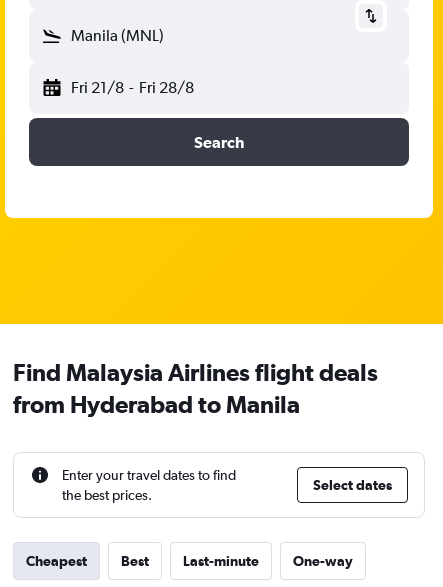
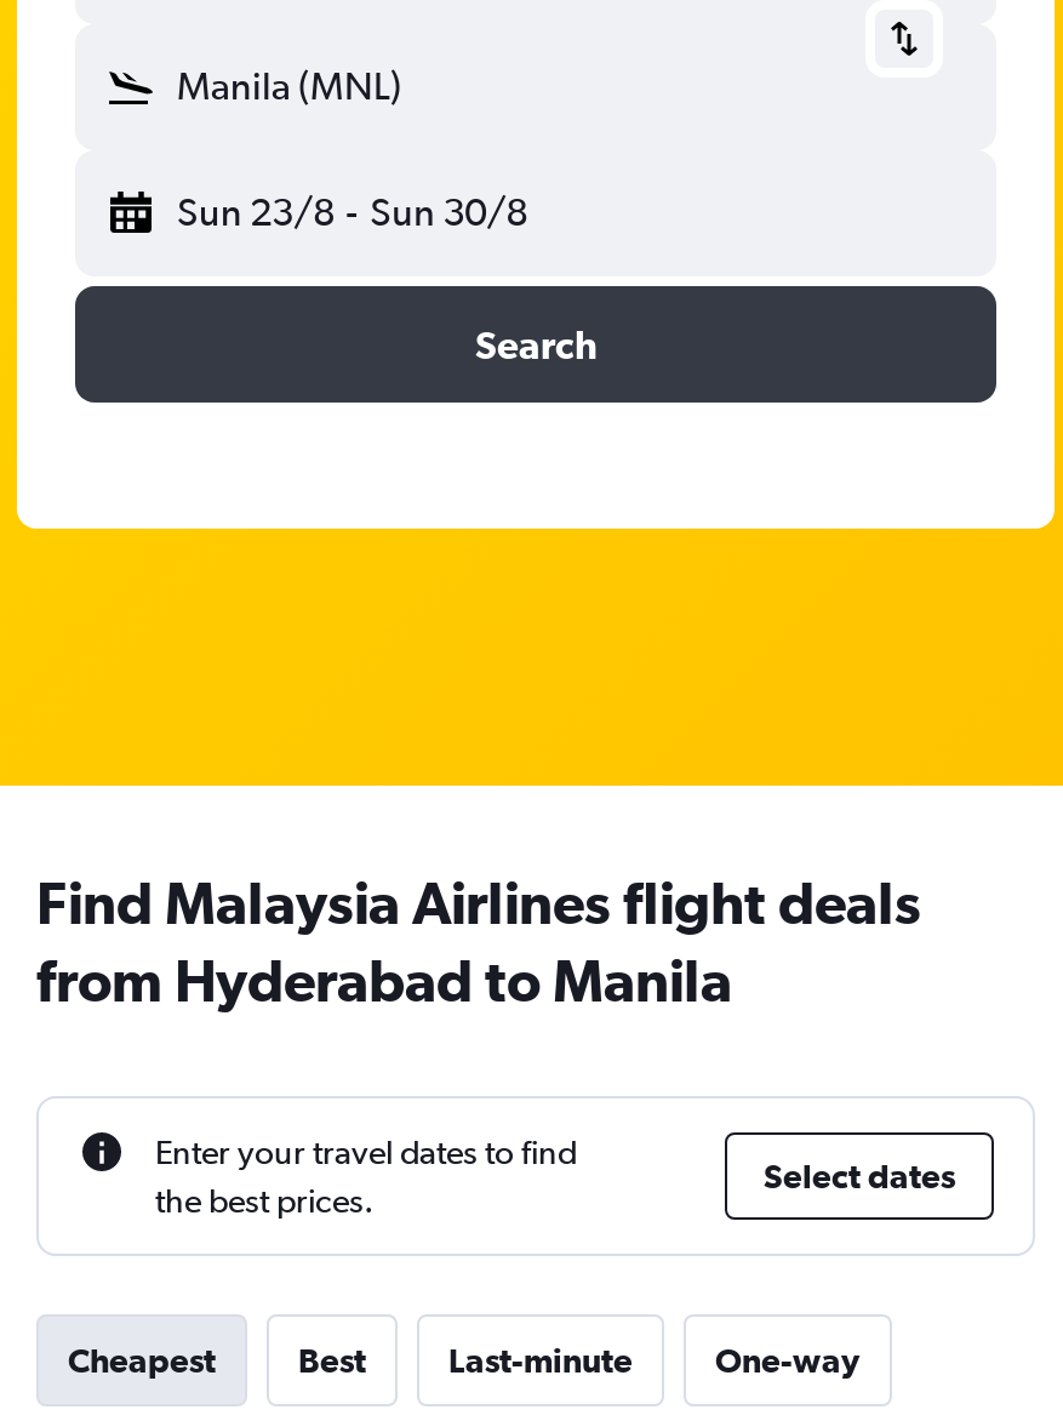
- Fri 21/8 - Fri 28/8
+ Sun 23/8 - Sun 30/8
